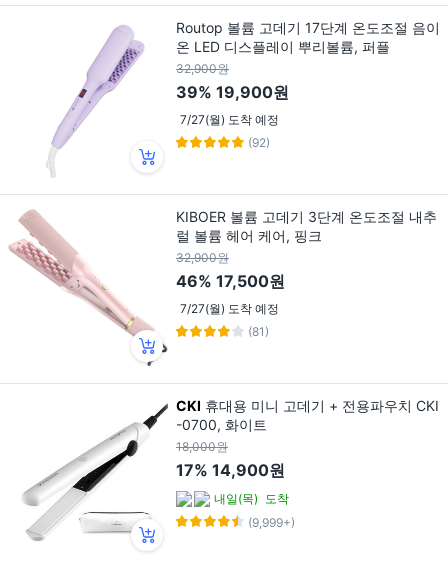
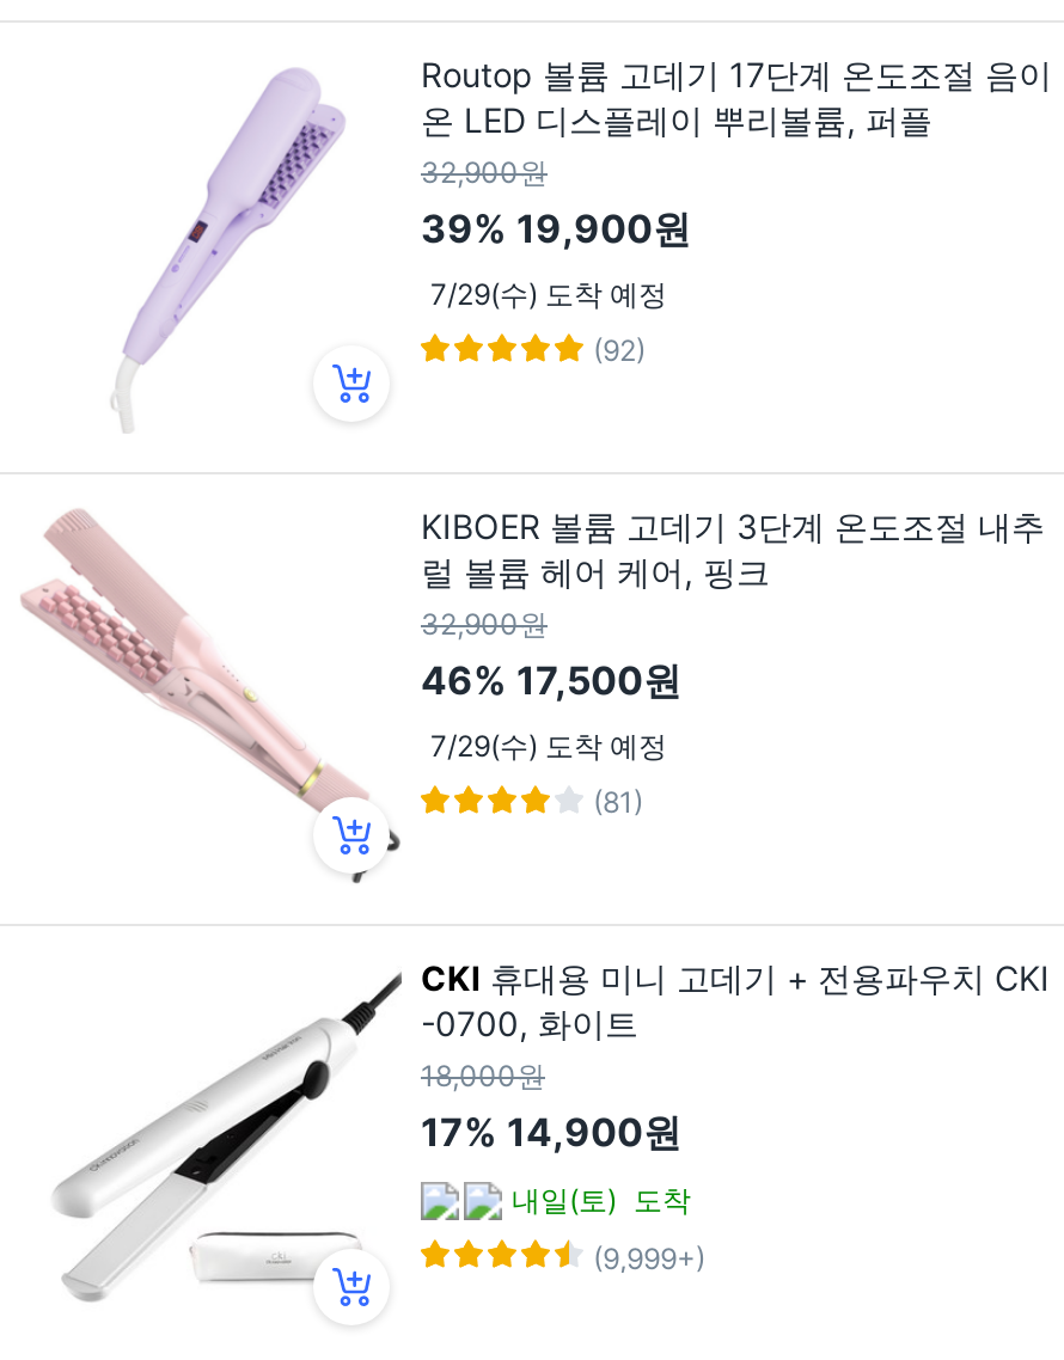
- 7/27(월) 도착 예정
+ 7/29(수) 도착 예정

- 7/27(월) 도착 예정
+ 7/29(수) 도착 예정

- 내일(목) 도착
+ 내일(토) 도착
